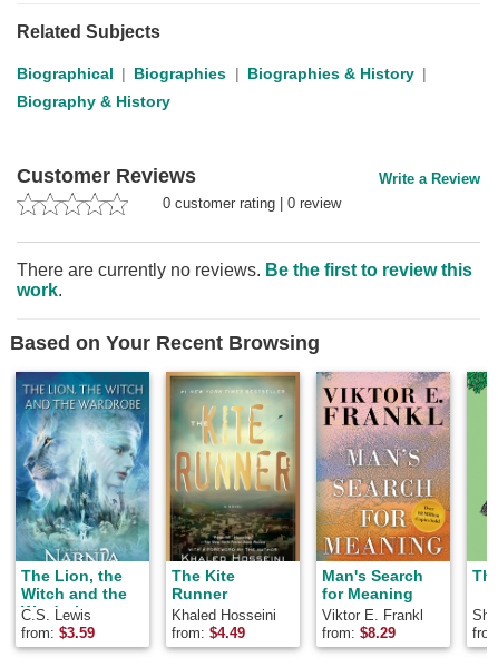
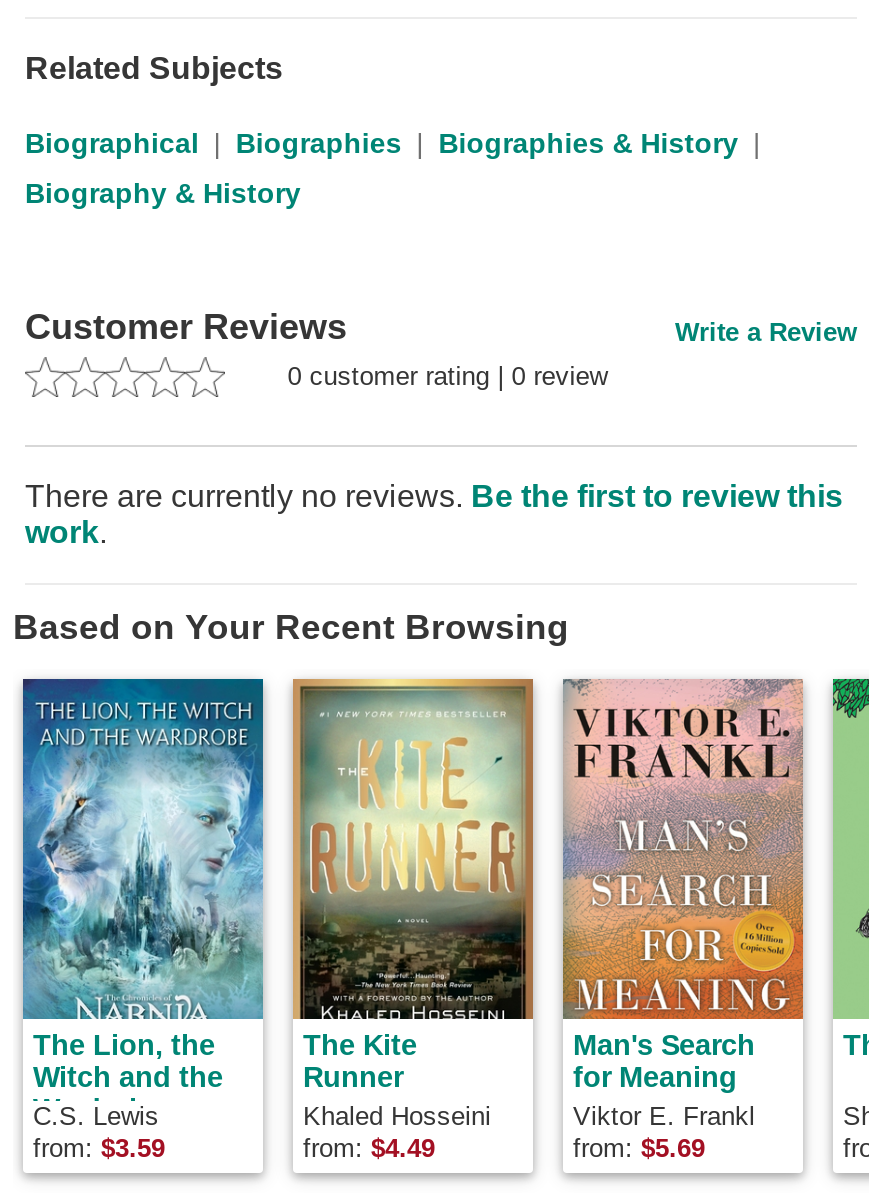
- from: $8.29
+ from: $5.69
